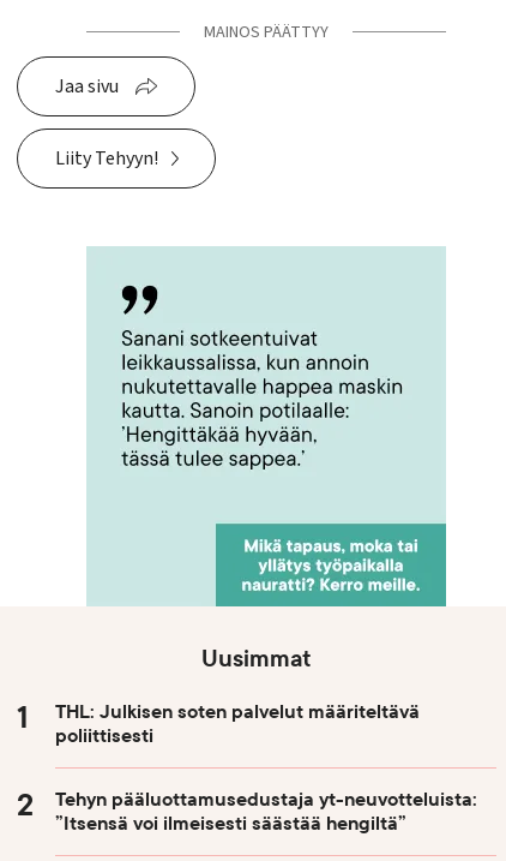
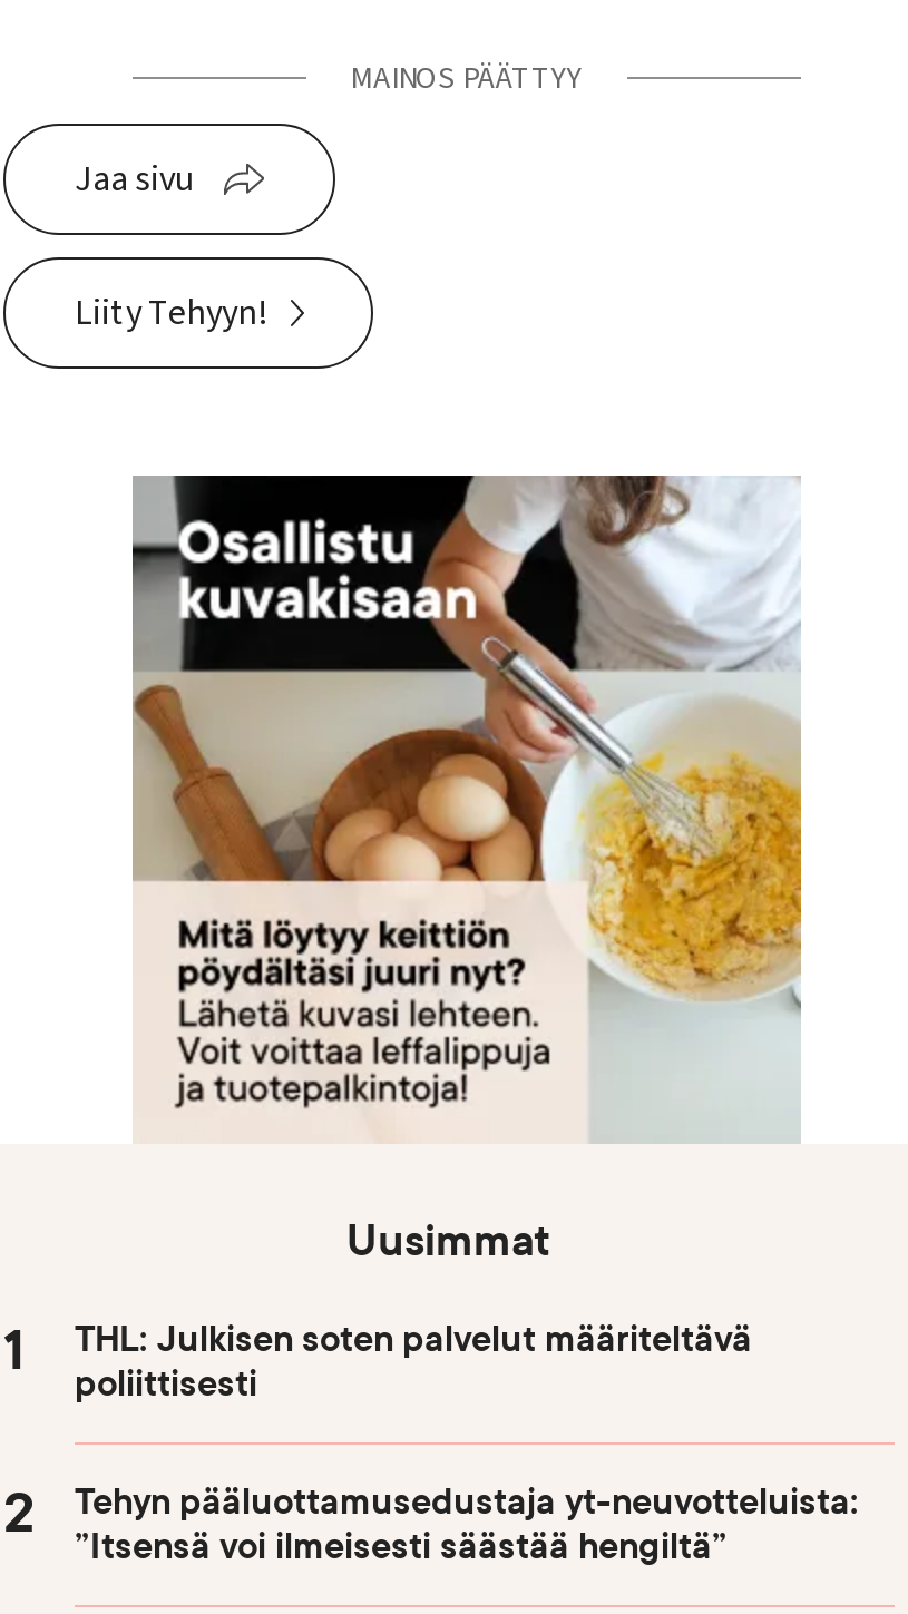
- [image]
+ [image]
